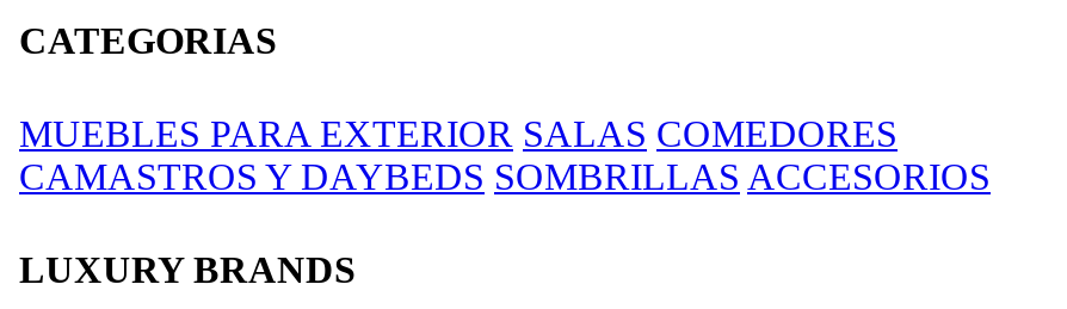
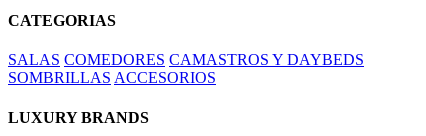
- MUEBLES PARA EXTERIOR SALAS COMEDORES
- CAMASTROS Y DAYBEDS SOMBRILLAS ACCESORIOS
+ SALAS COMEDORES CAMASTROS Y DAYBEDS
+ SOMBRILLAS ACCESORIOS
